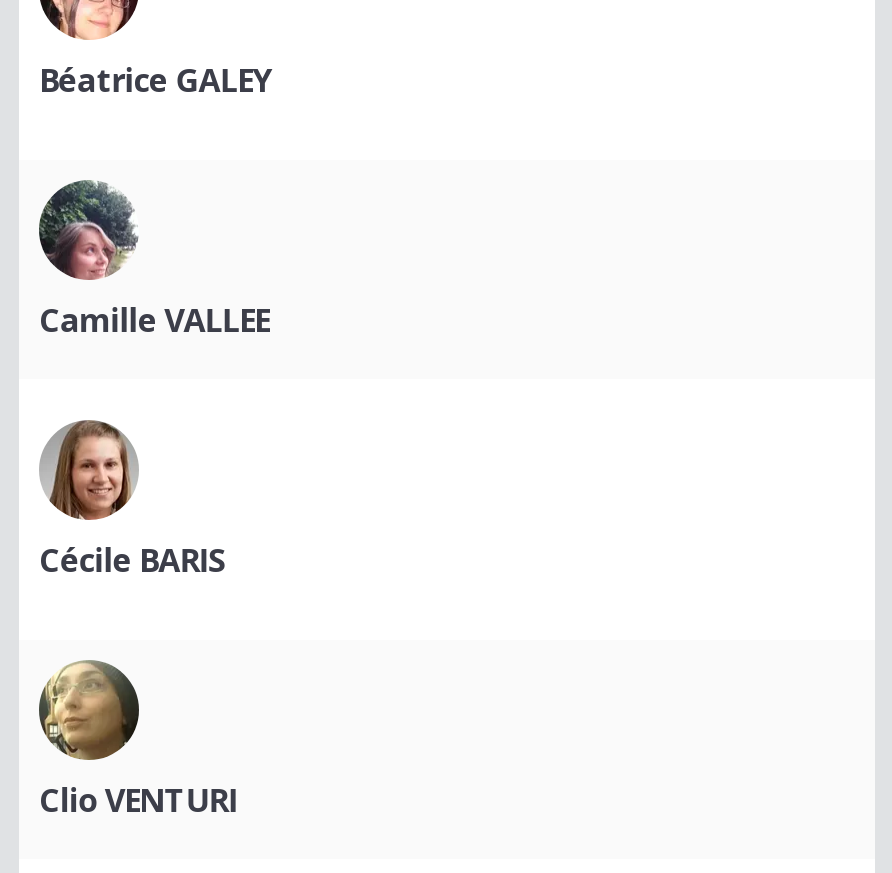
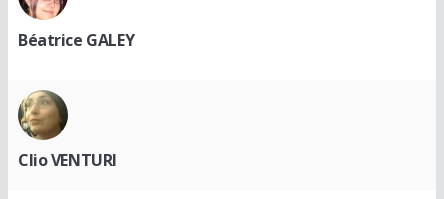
- [image]
- Camille VALLEE

- [image]
- Cécile BARIS
